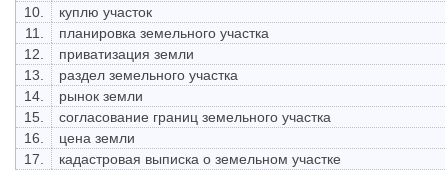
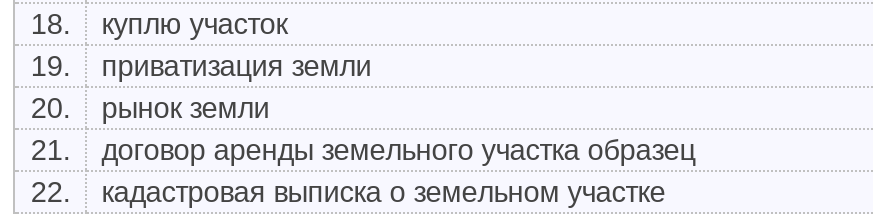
- 10. куплю участок
+ 18. куплю участок

- 11.
- планировка земельного участка
- 12.
+ 19.

- 13.
- раздел земельного участка
- 14.
+ 20.

- 15.
- согласование границ земельного участка
- 16.
- цена земли
- 17.
+ 21.
+ договор аренды земельного участка образец
+ 22.
